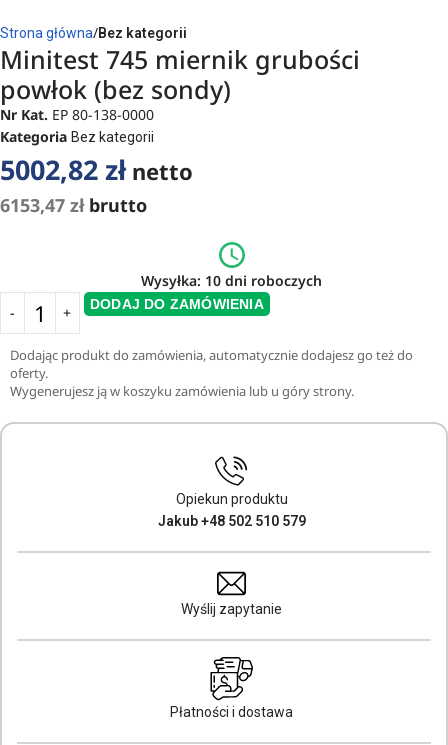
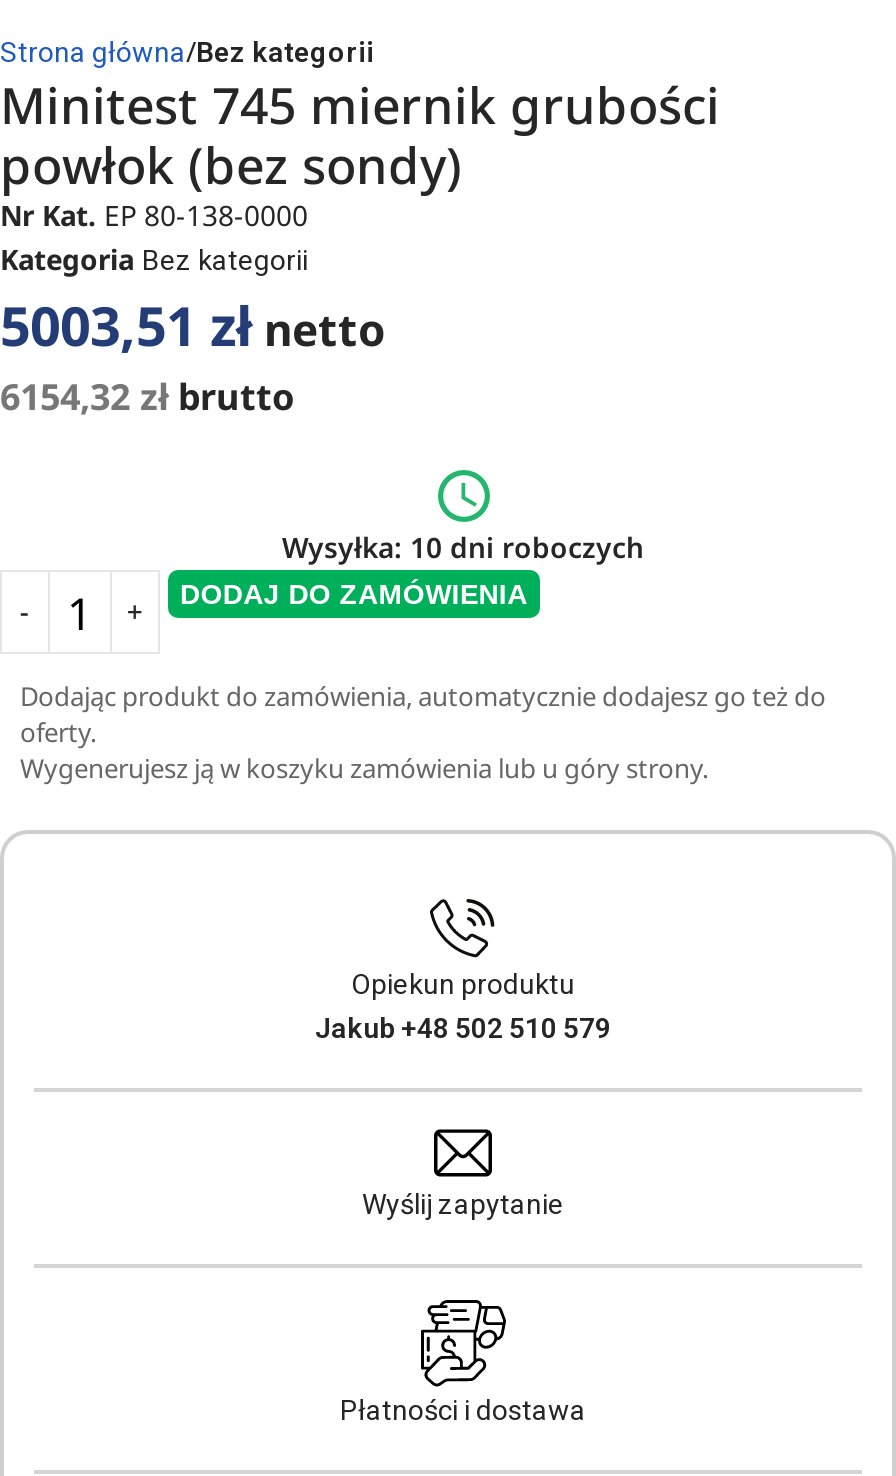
- 5002,82 zł netto
+ 5003,51 zł netto

- 6153,47 zł brutto
+ 6154,32 zł brutto
